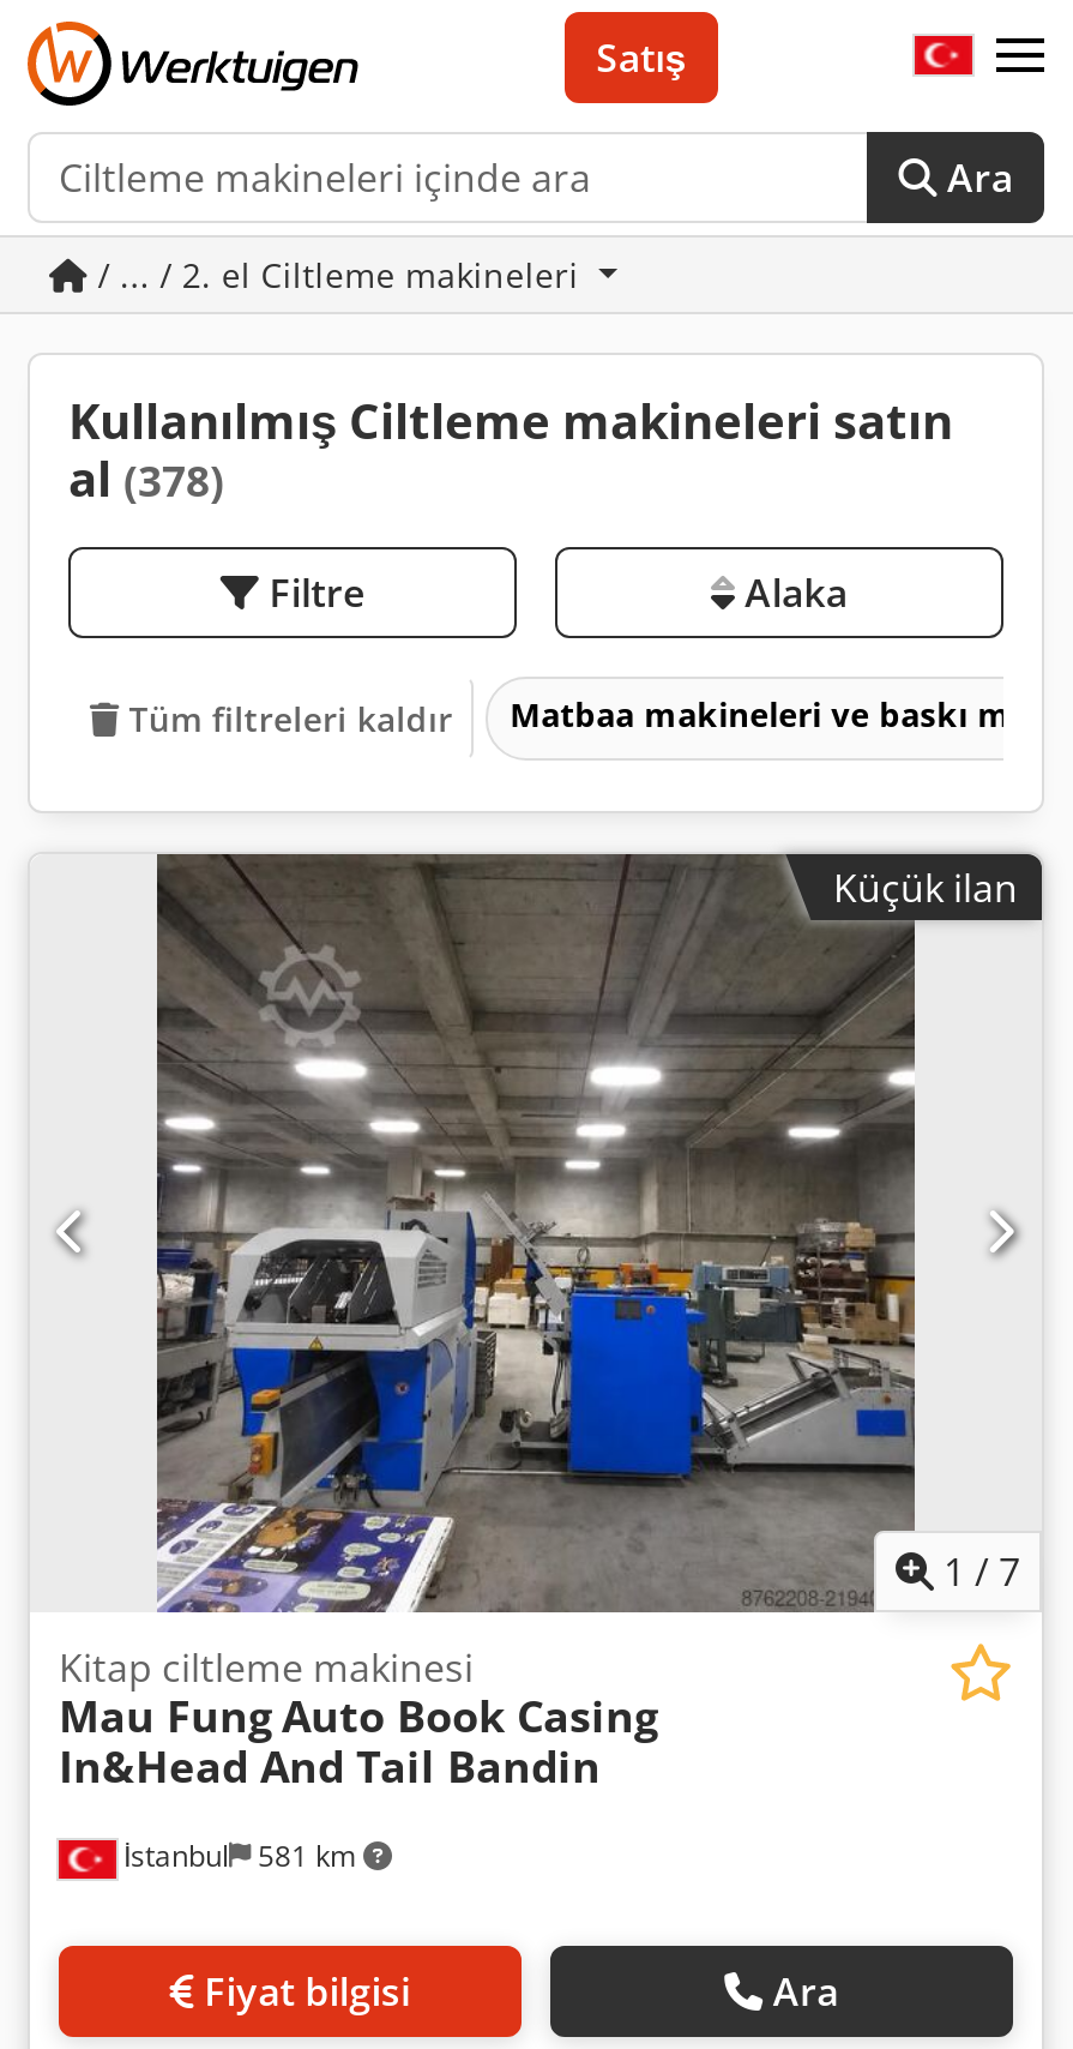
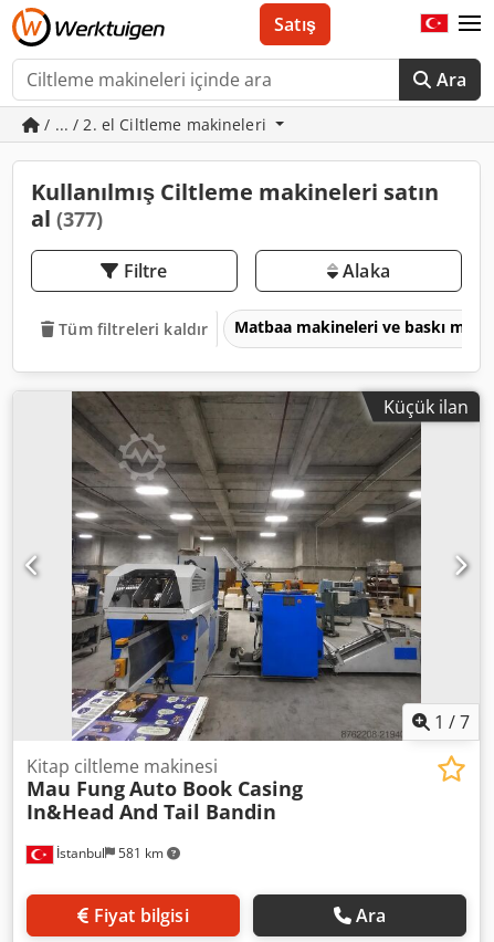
- al (378)
+ al (377)
